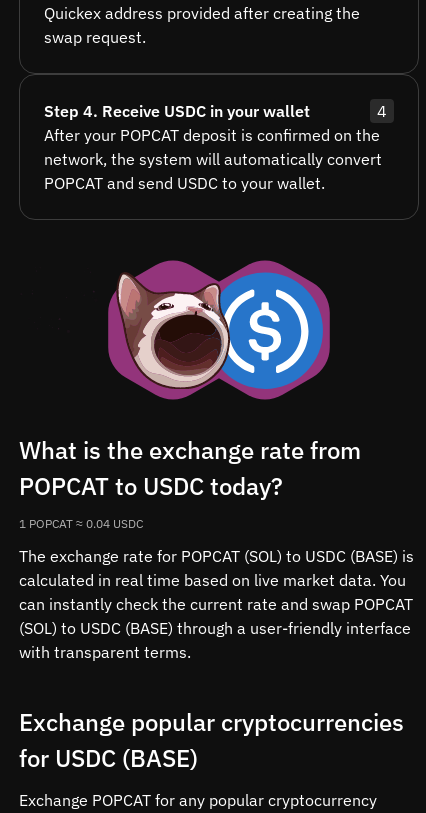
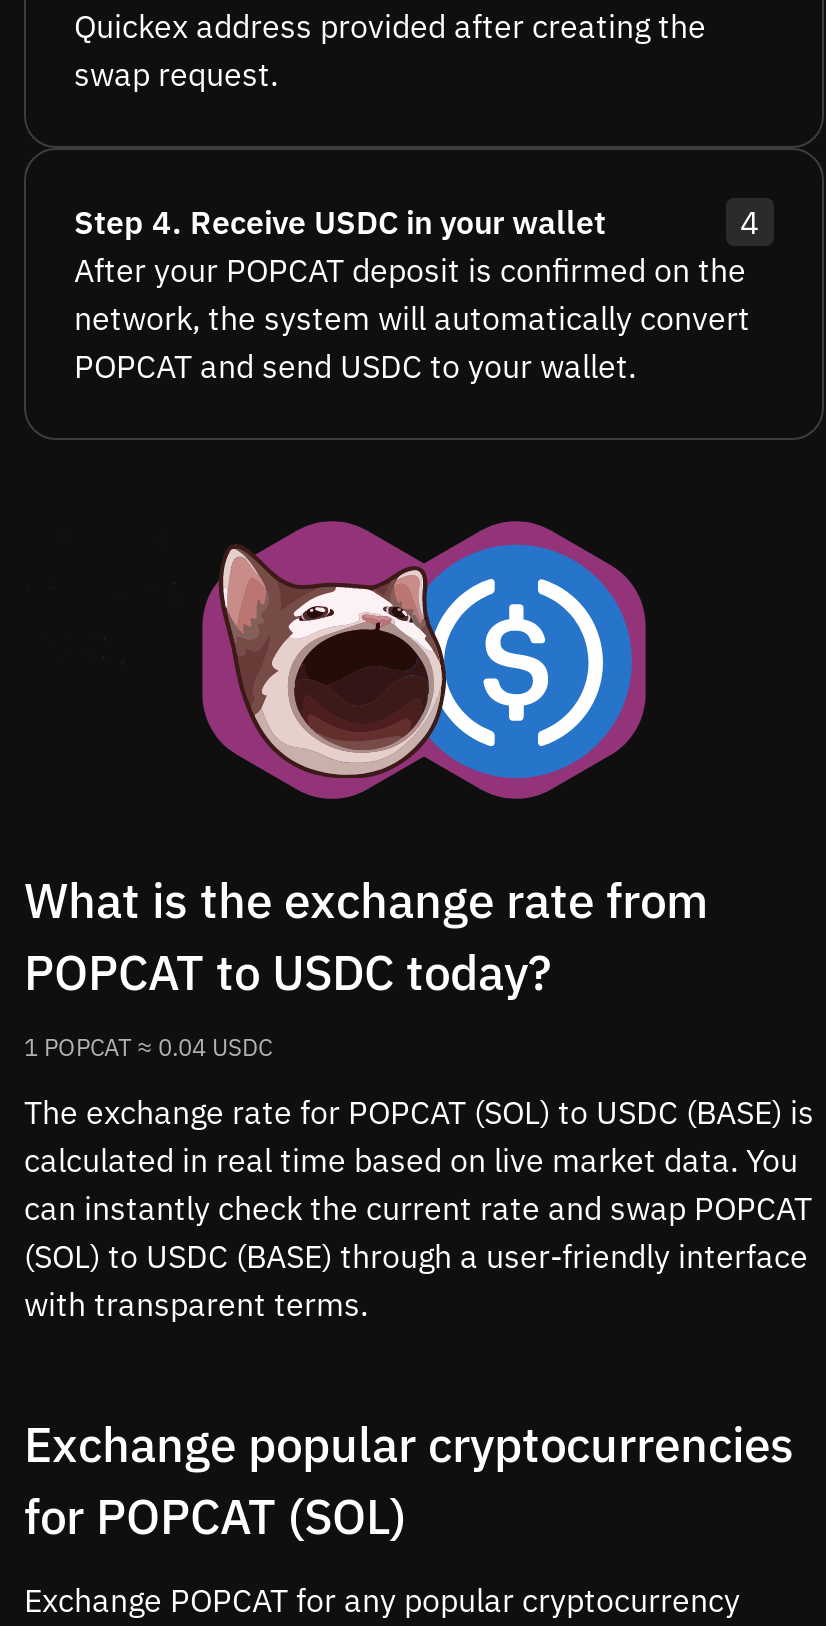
- for USDC (BASE)
+ for POPCAT (SOL)
